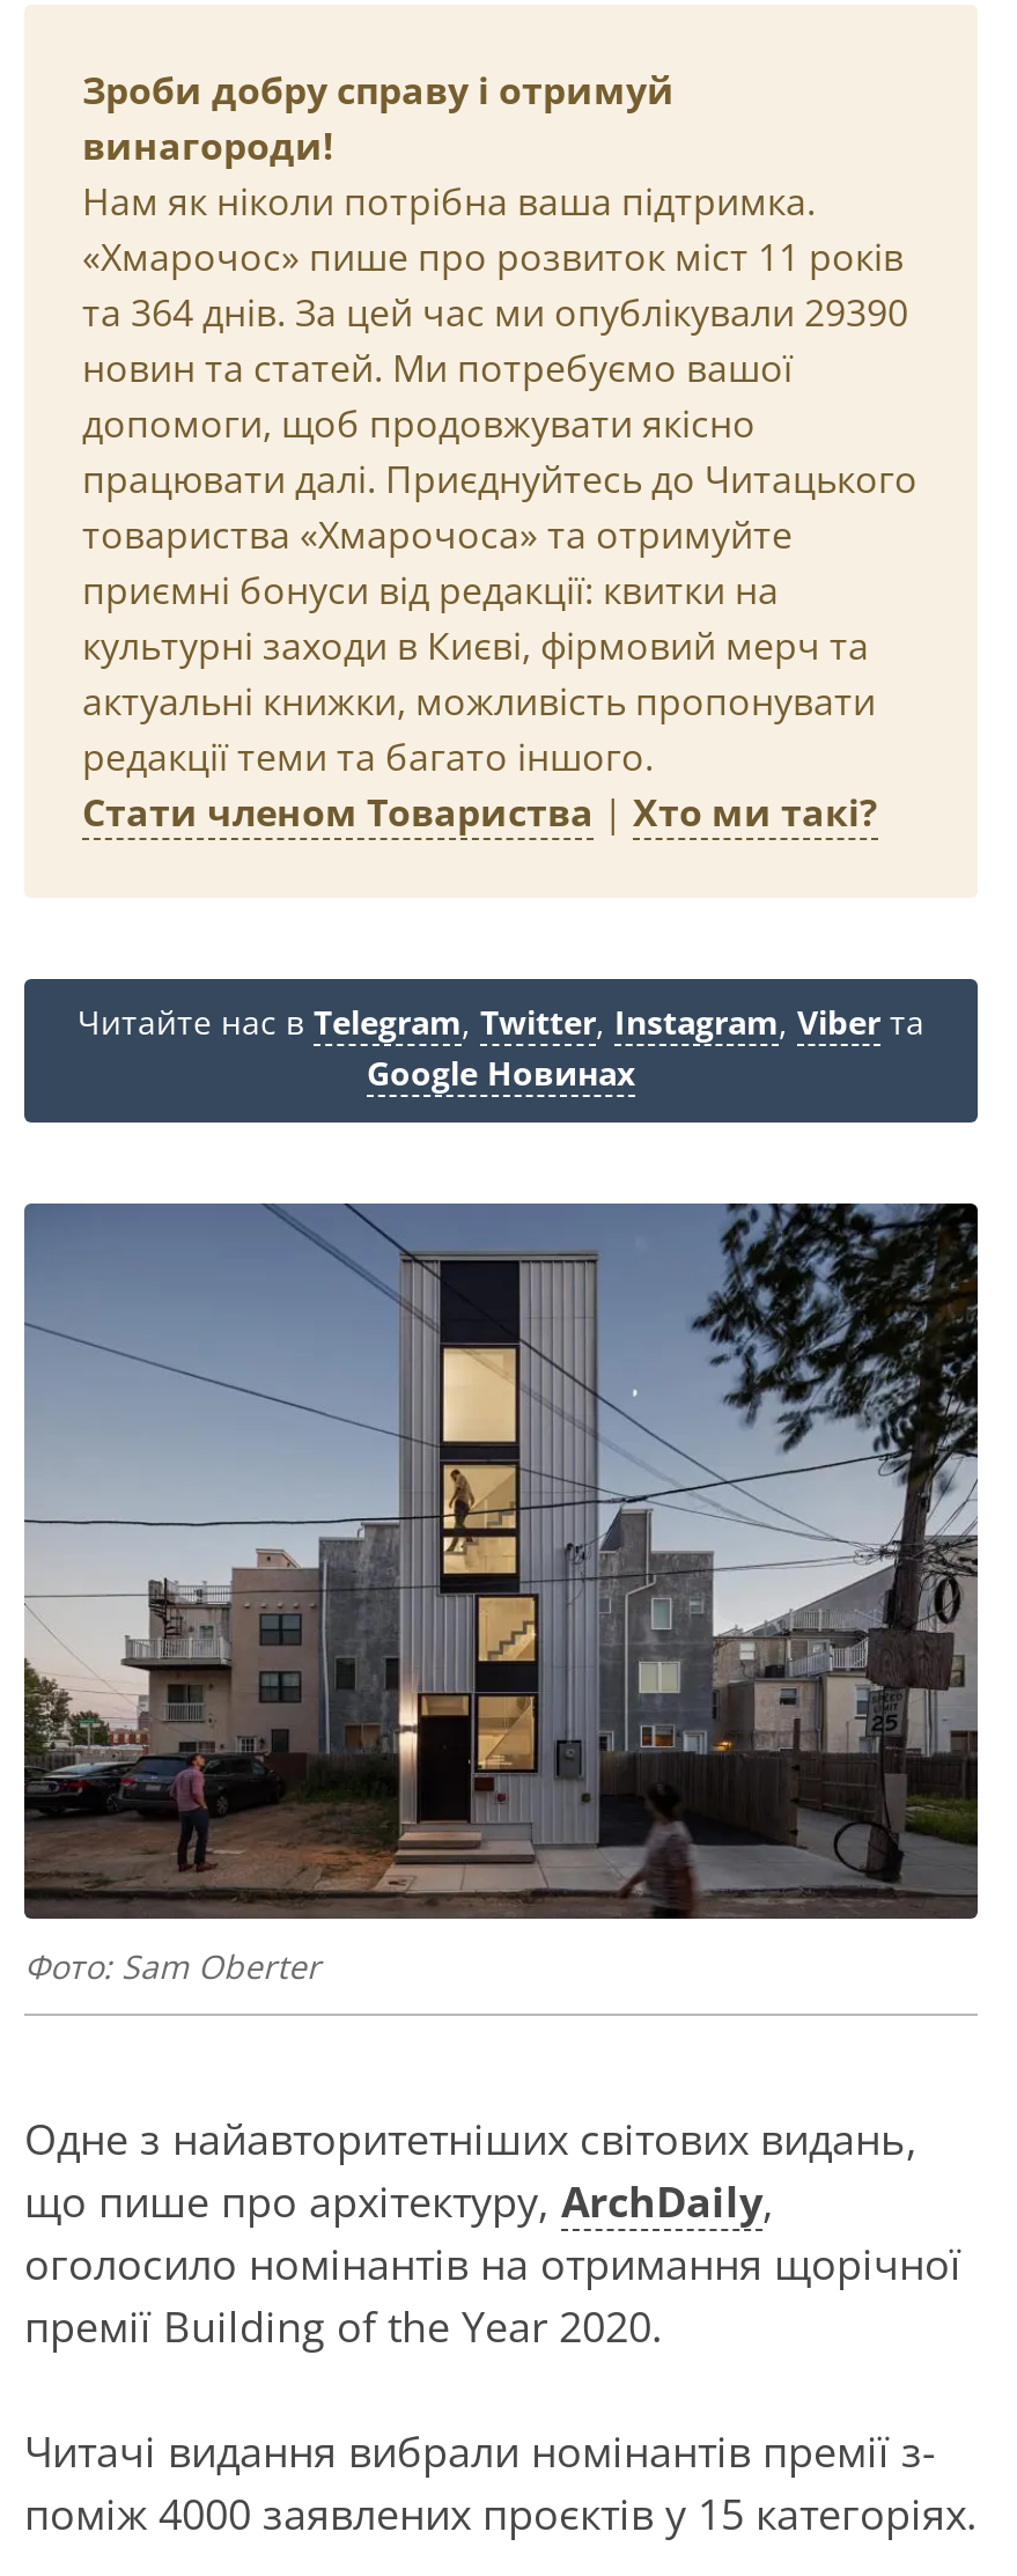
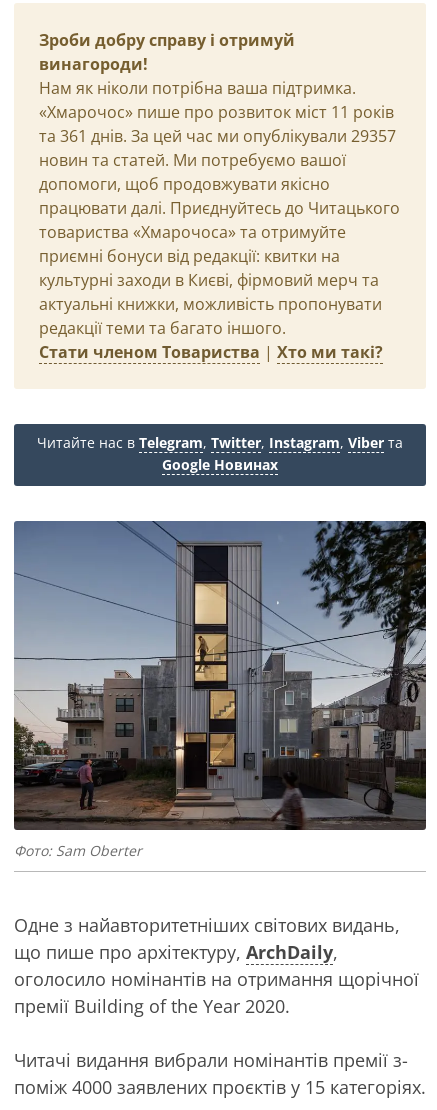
- та 364 днів. За цей час ми опублікували 29390
+ та 361 днів. За цей час ми опублікували 29357
